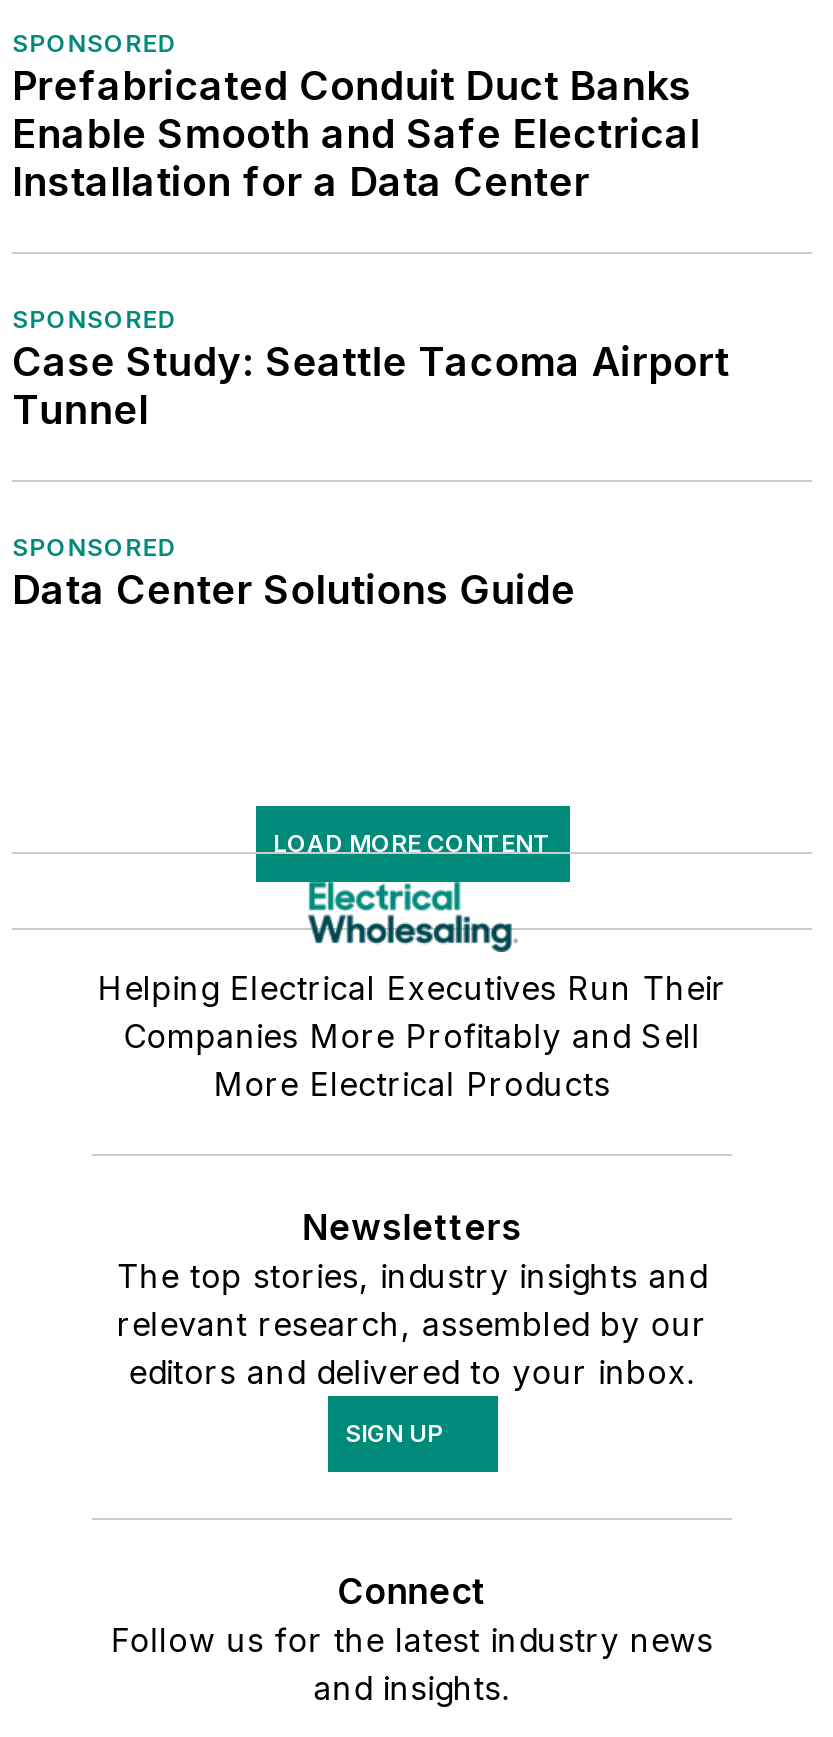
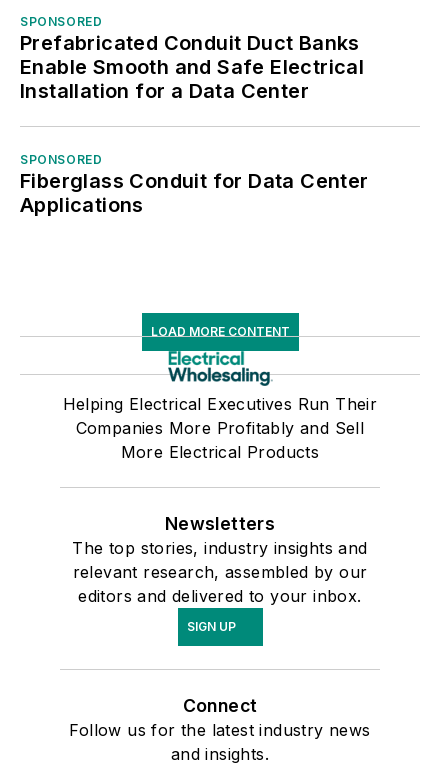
- Case Study: Seattle Tacoma Airport
- Tunnel
- SPONSORED
- Data Center Solutions Guide
+ Fiberglass Conduit for Data Center
+ Applications
